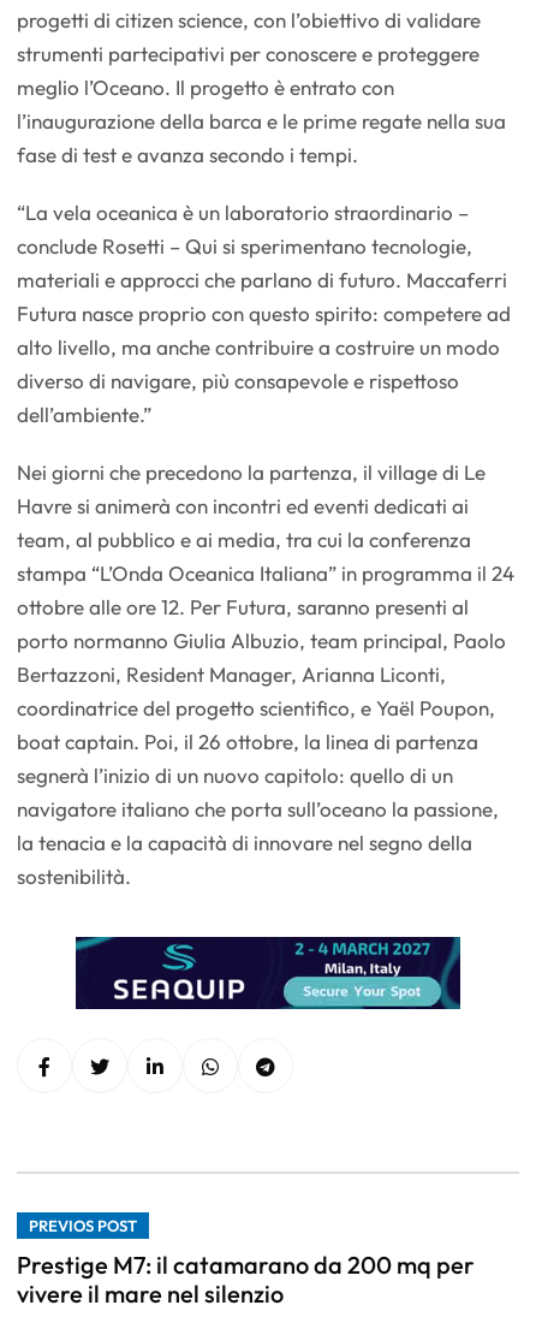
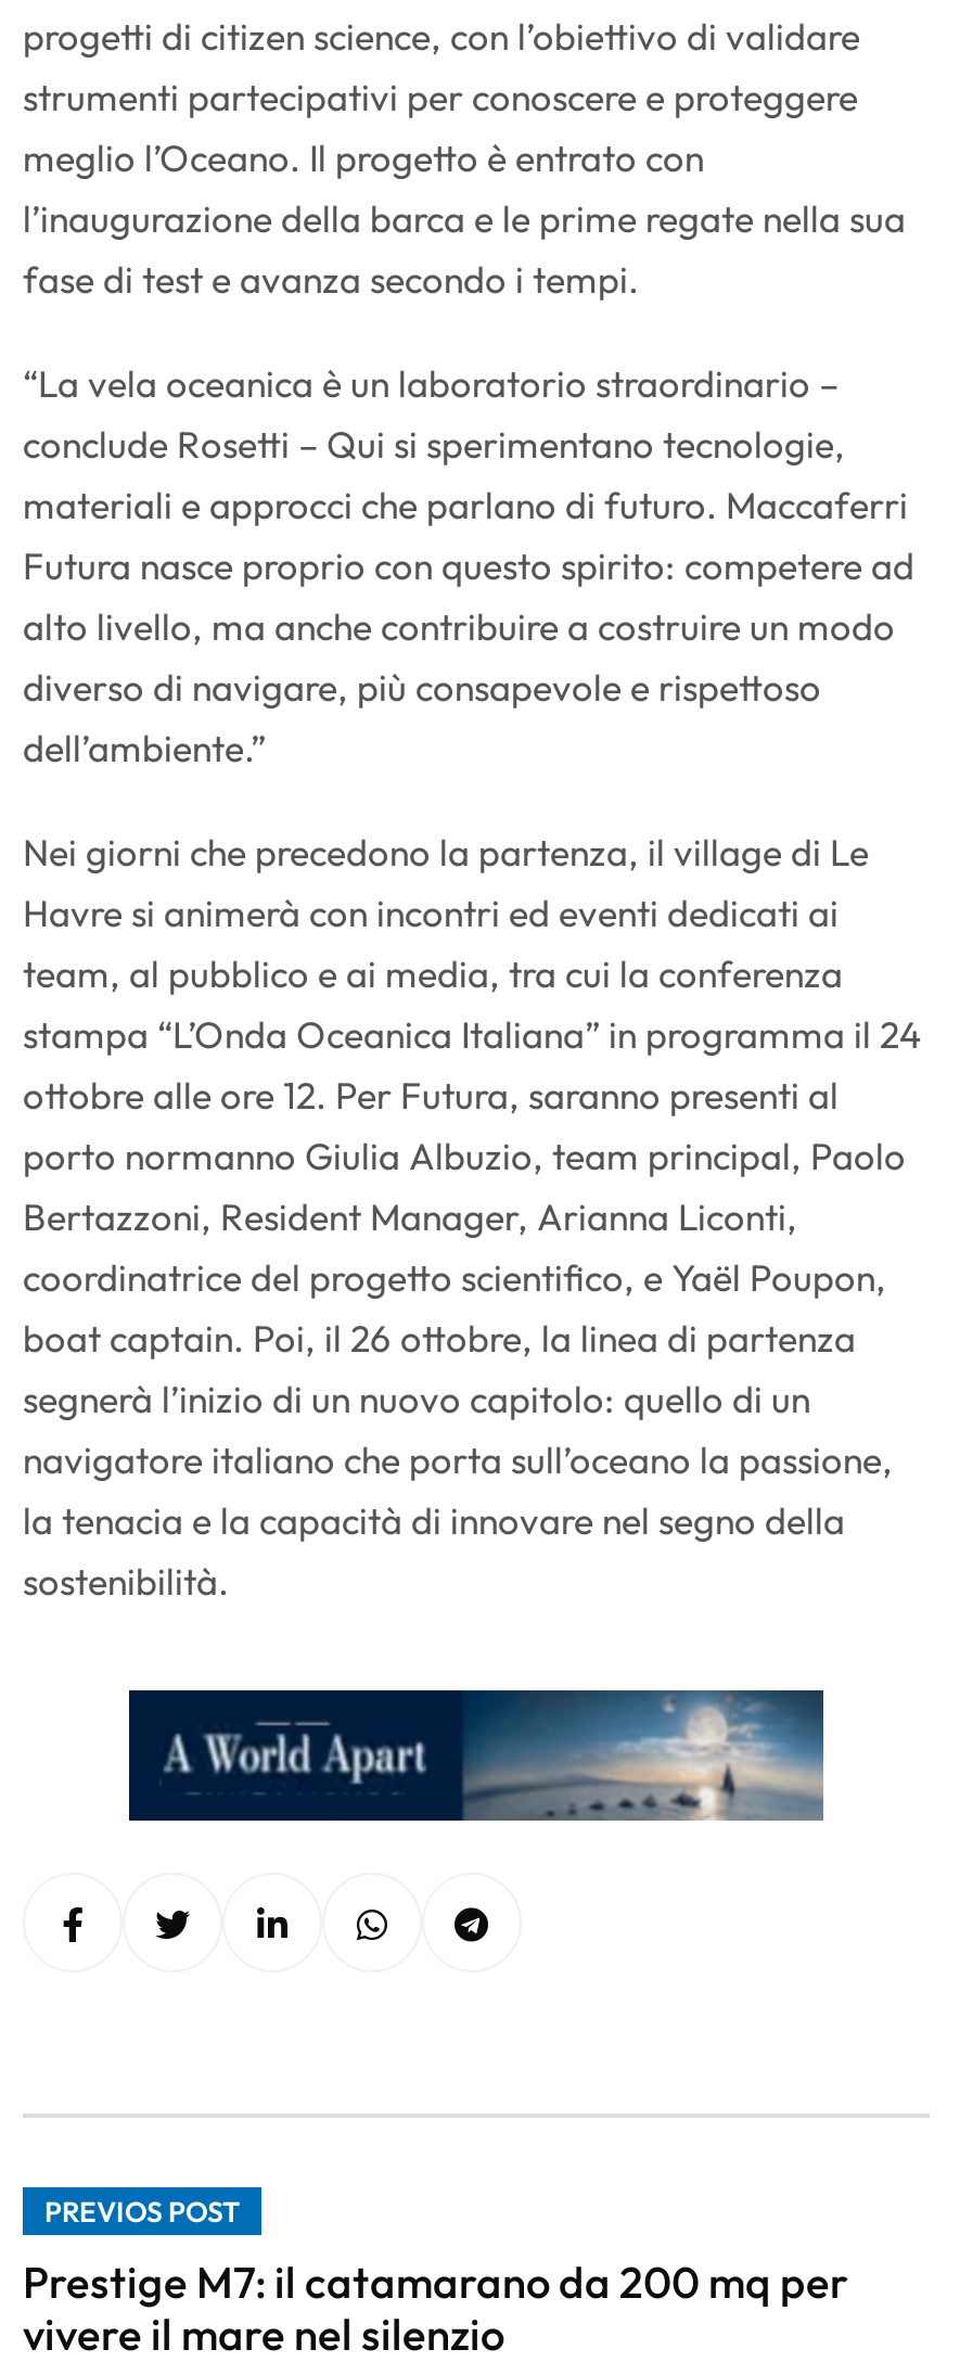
- [image]
+ [image]

- [image]
+ [image]
